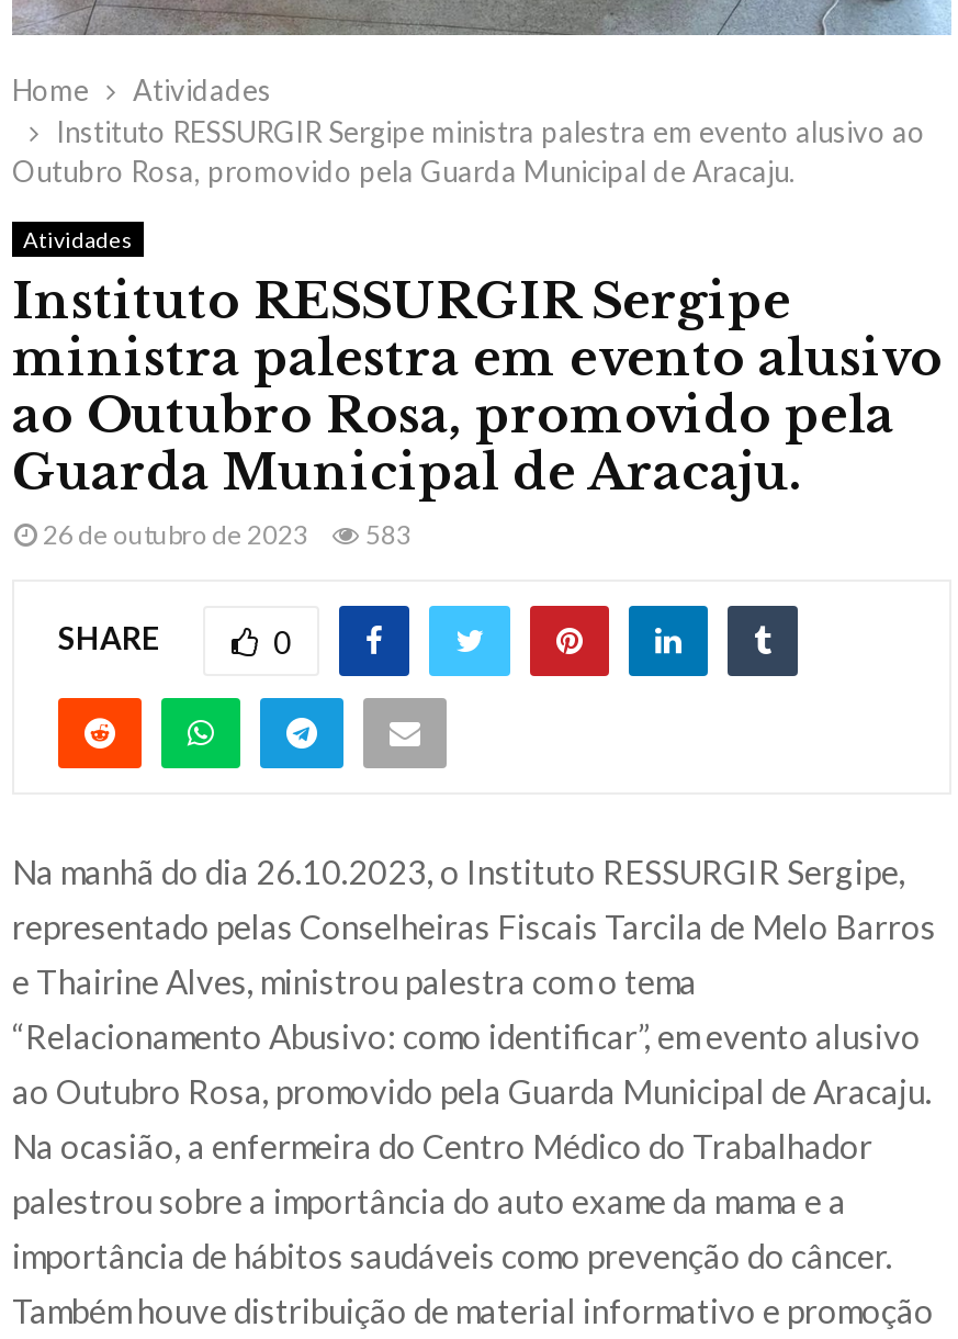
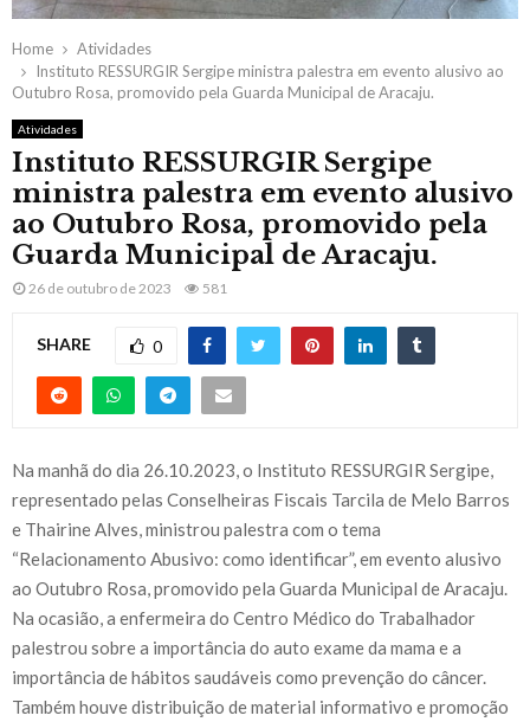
- 26 de outubro de 2023 583
+ 26 de outubro de 2023 581
